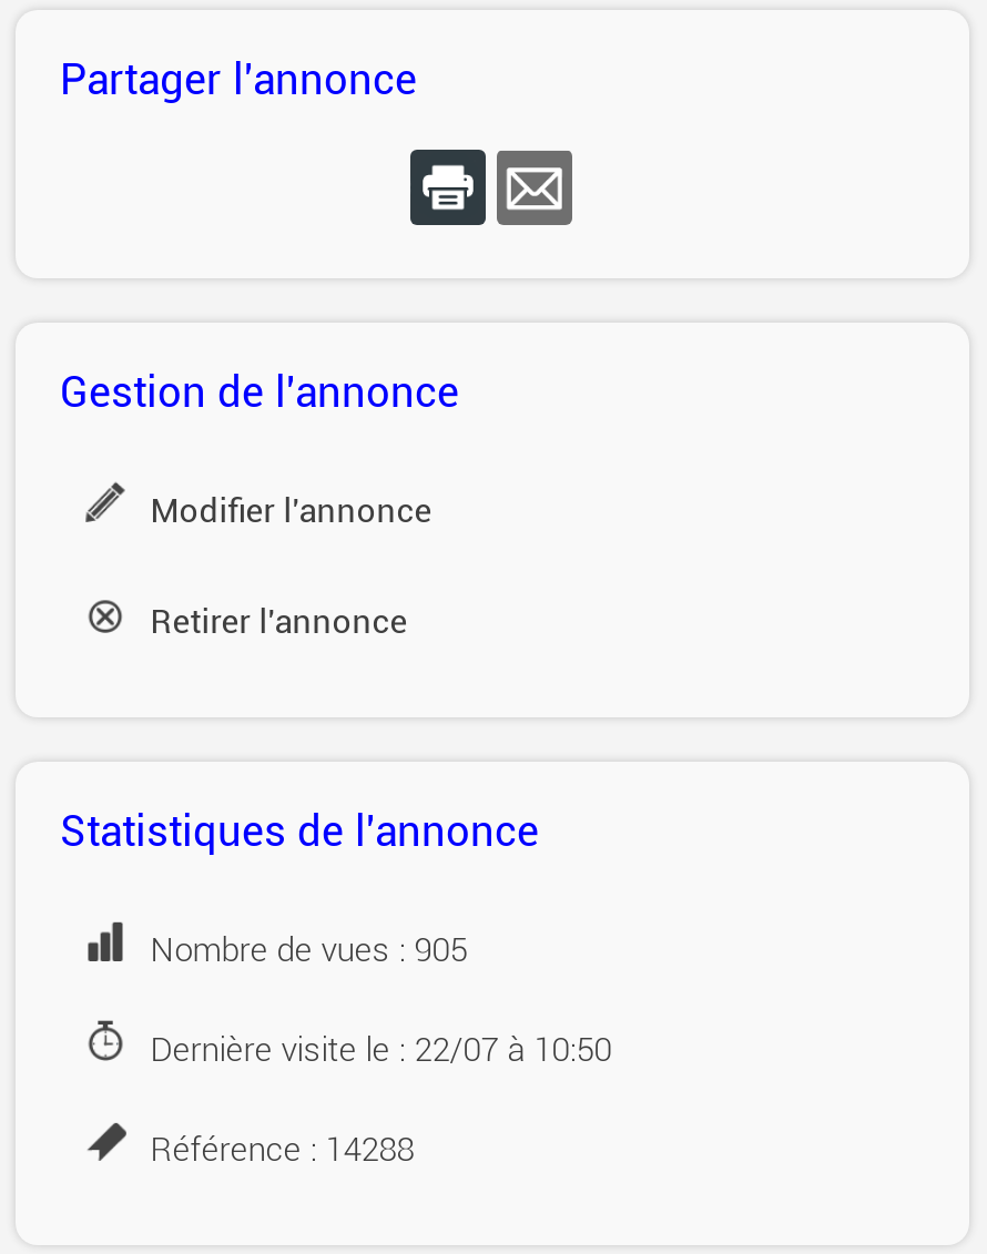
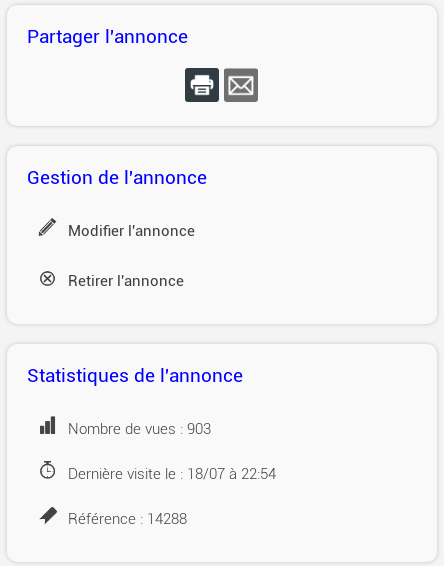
- Nombre de vues : 905
+ Nombre de vues : 903

- Dernière visite le : 22/07 à 10:50
+ Dernière visite le : 18/07 à 22:54
